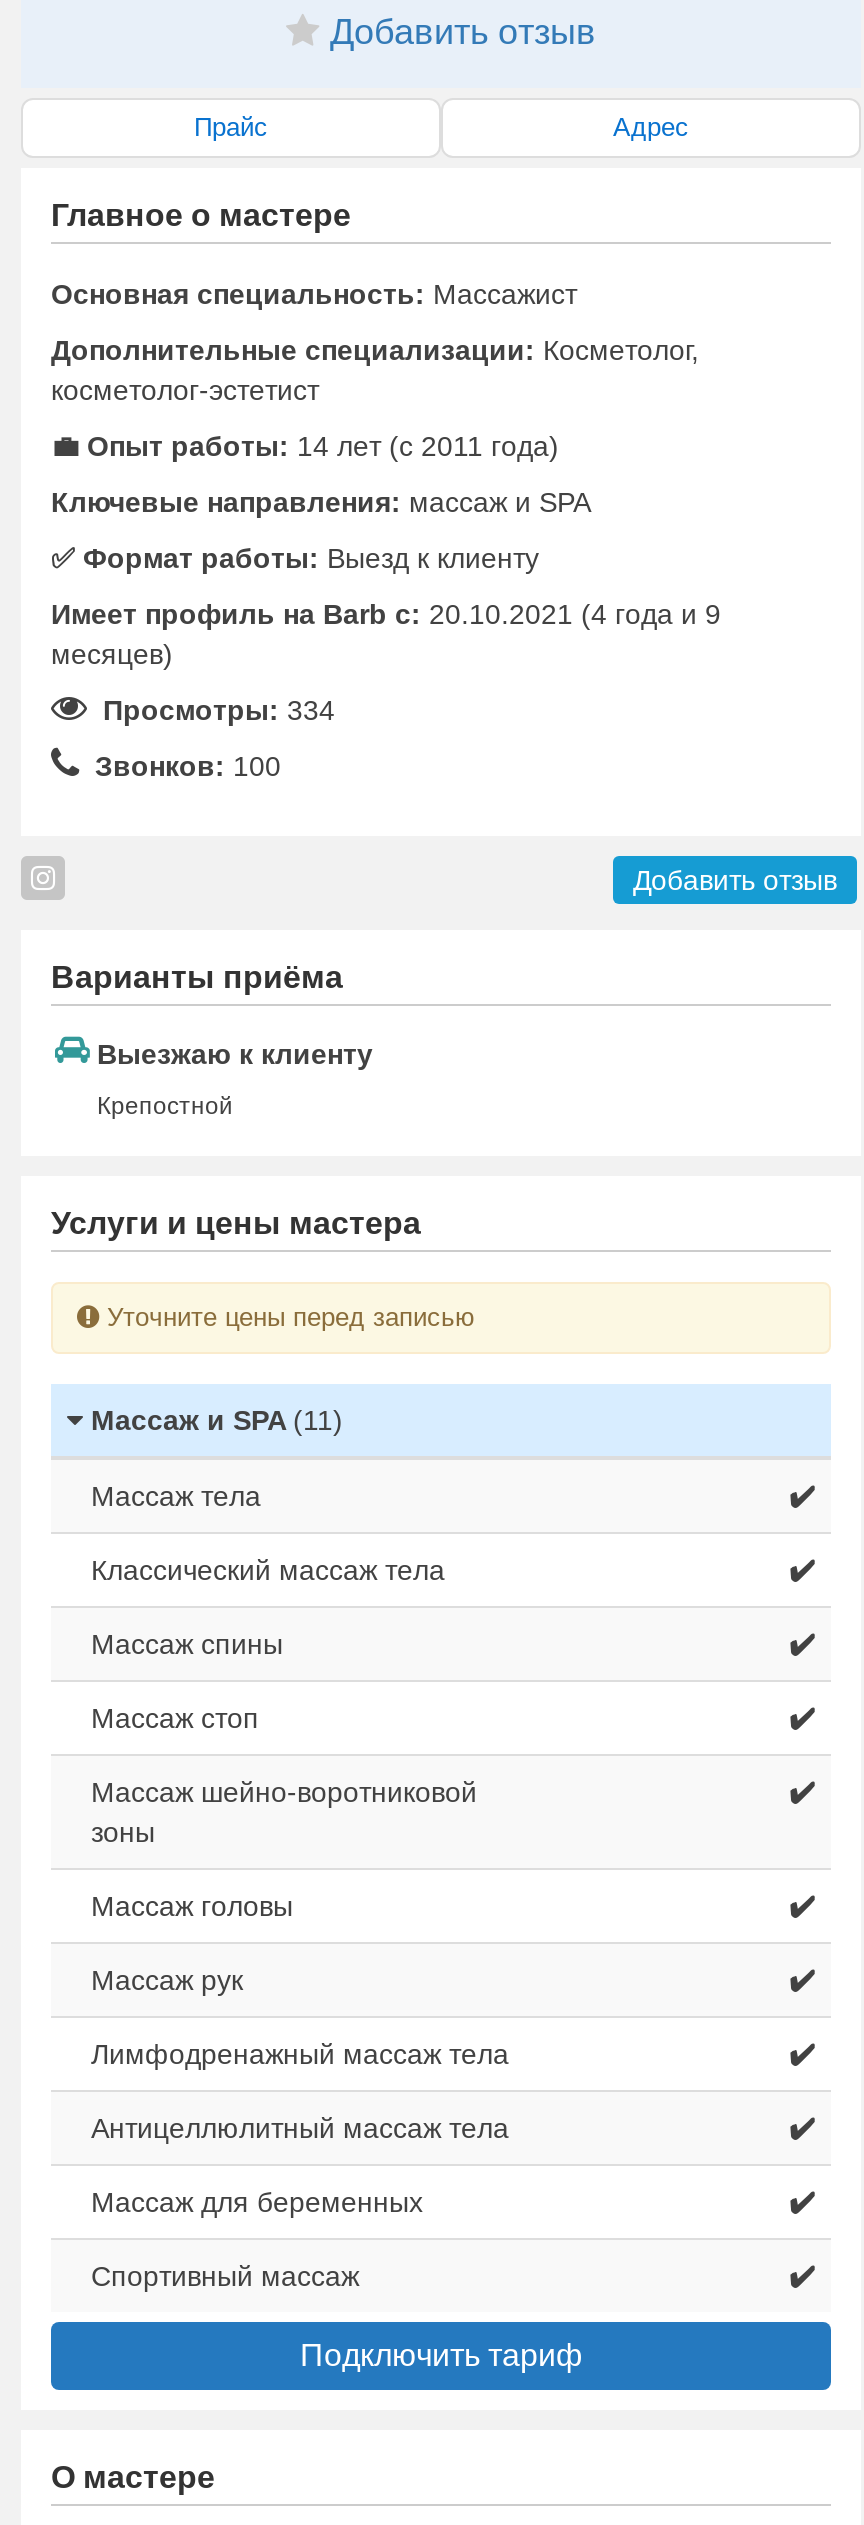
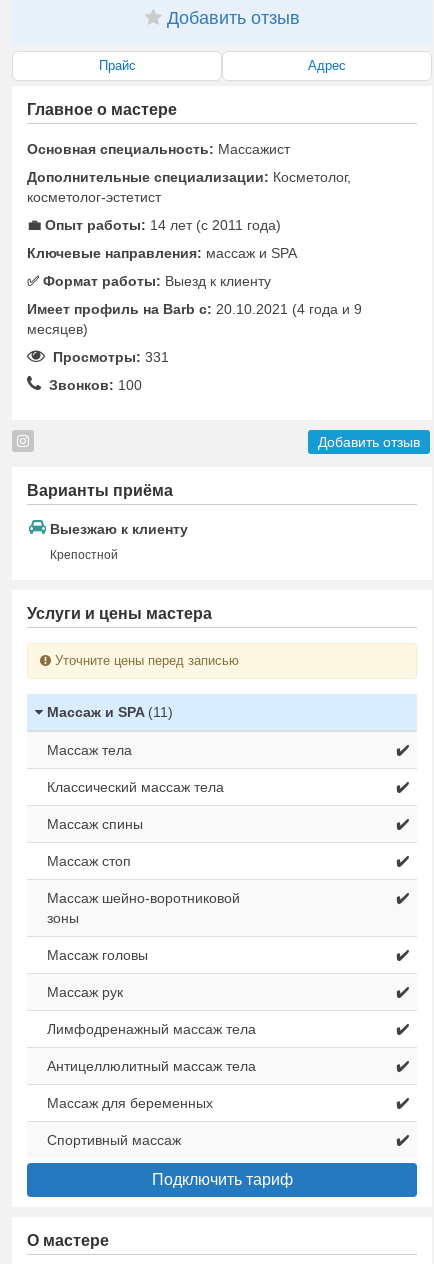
- Просмотры: 334
+ Просмотры: 331
